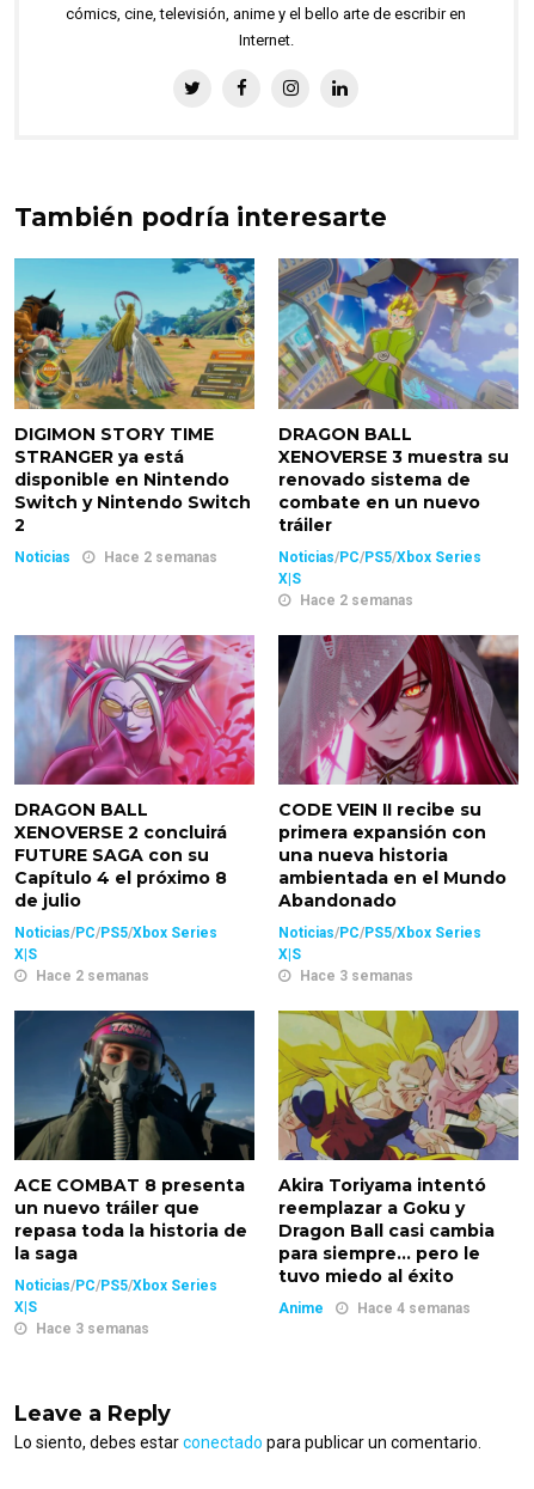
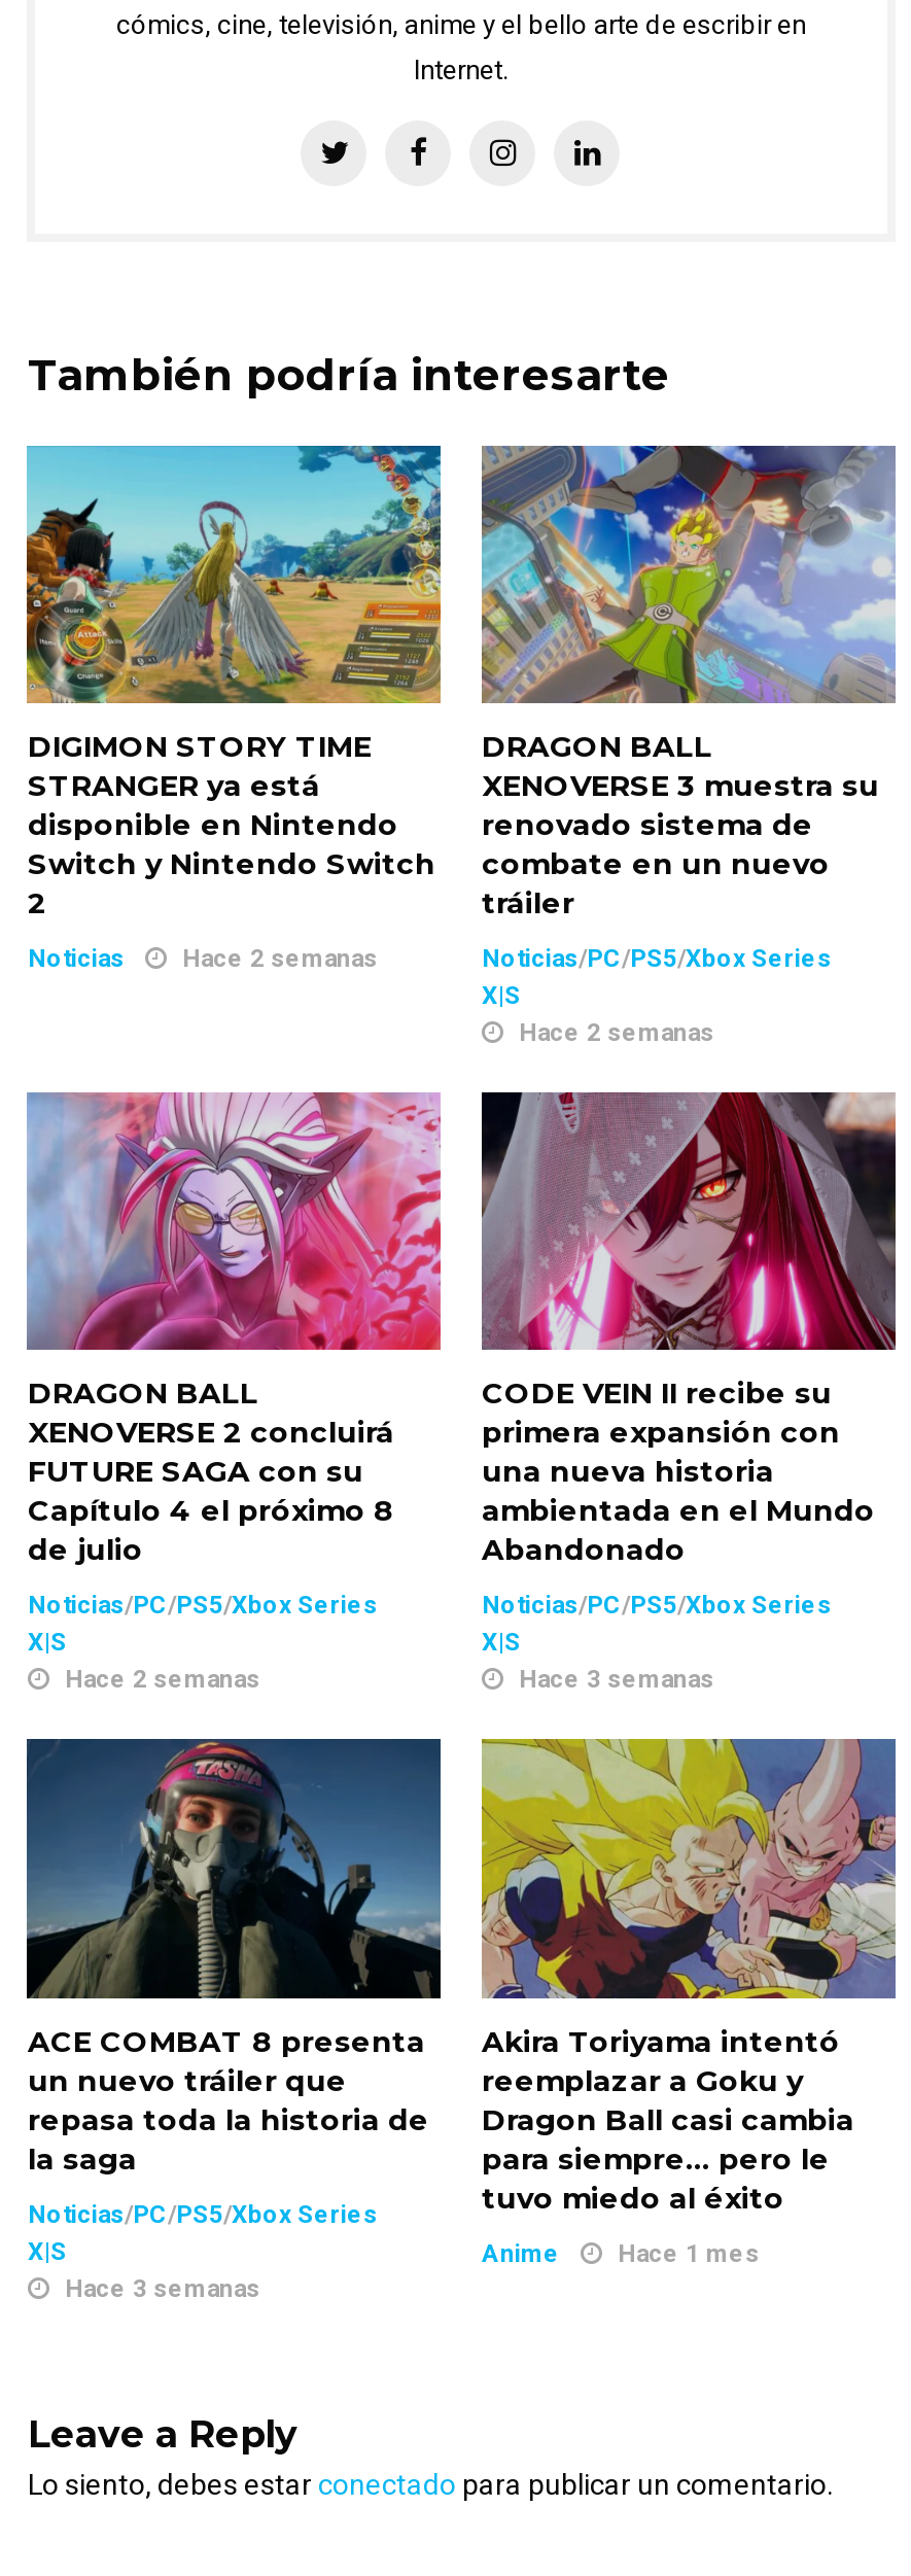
- Anime Hace 4 semanas
+ Anime Hace 1 mes
